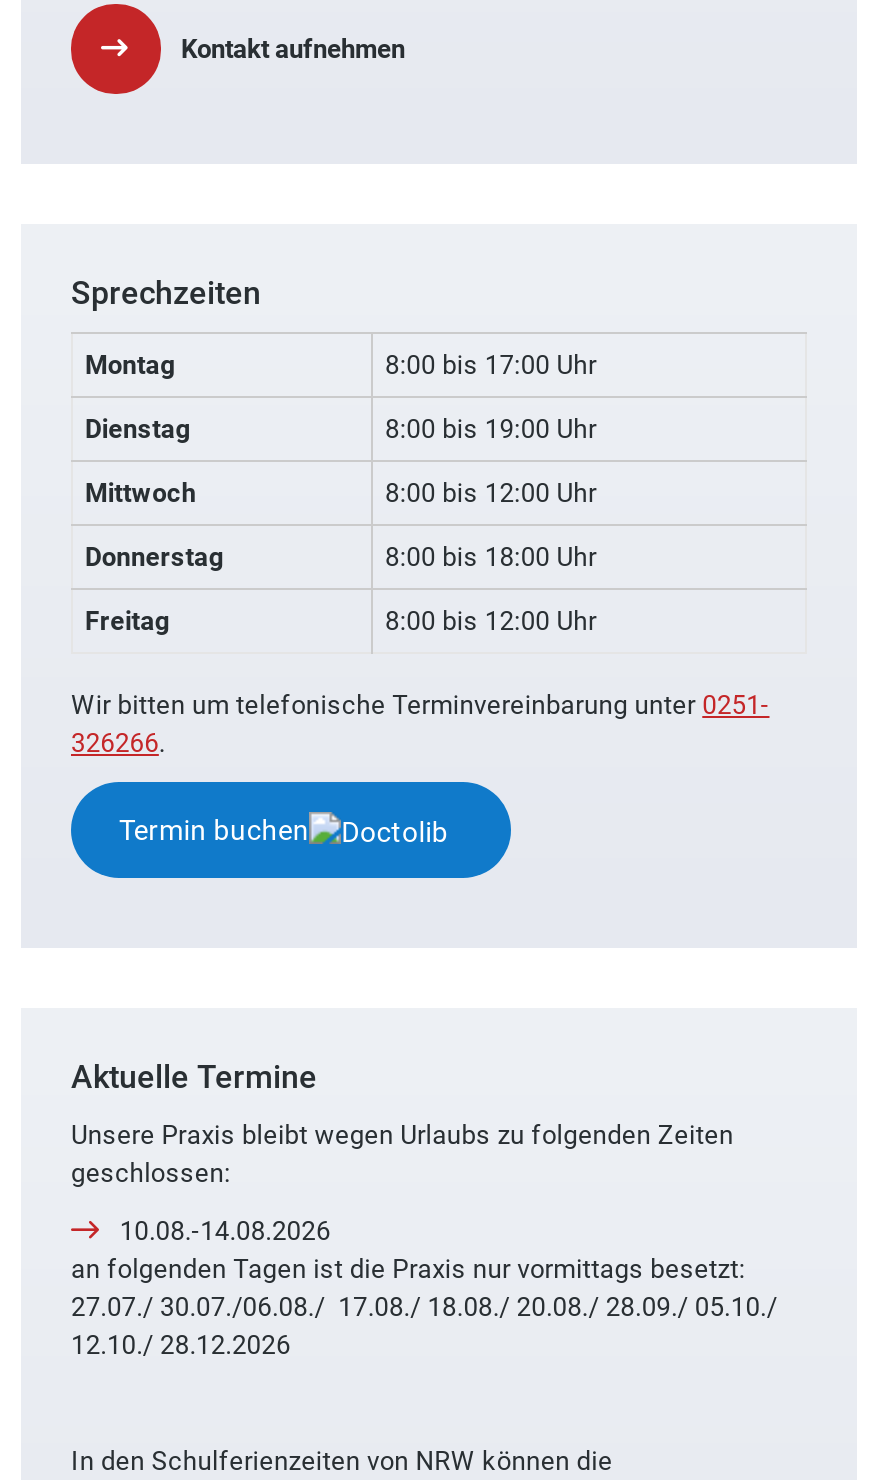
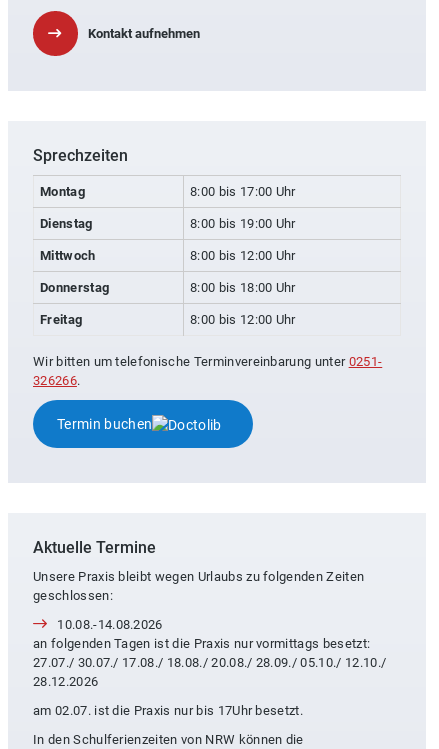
- 27.07./ 30.07./06.08./ 17.08./ 18.08./ 20.08./ 28.09./ 05.10./
- 12.10./ 28.12.2026
+ 27.07./ 30.07./ 17.08./ 18.08./ 20.08./ 28.09./ 05.10./ 12.10./
+ 28.12.2026
+ am 02.07. ist die Praxis nur bis 17Uhr besetzt.
